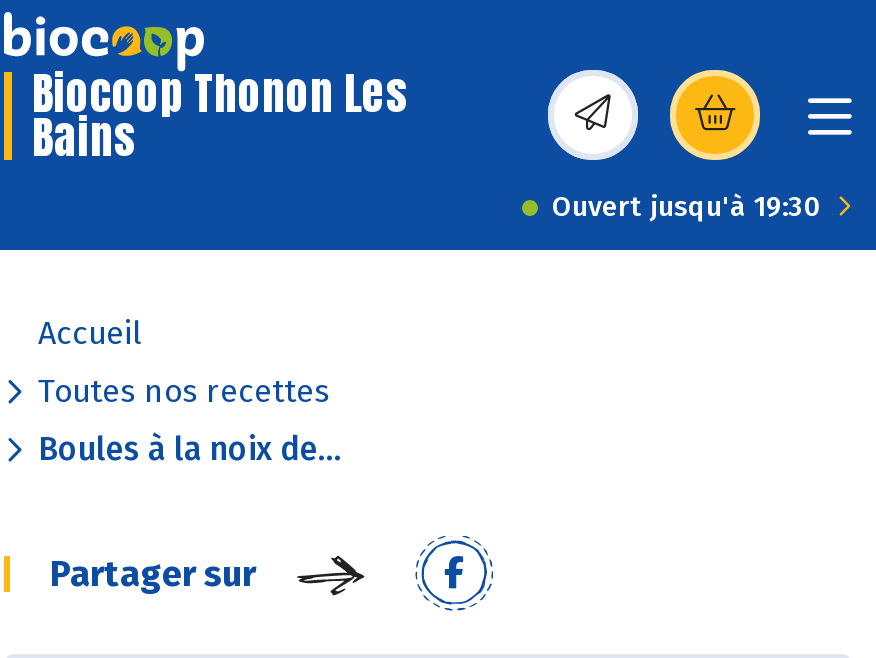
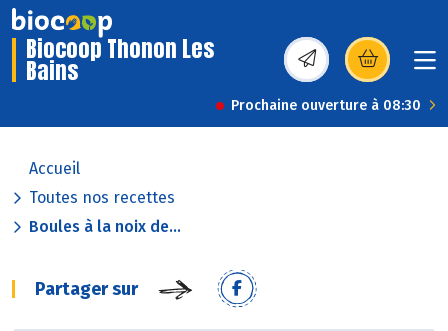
- Ouvert jusqu'à 19:30
+ Prochaine ouverture à 08:30
